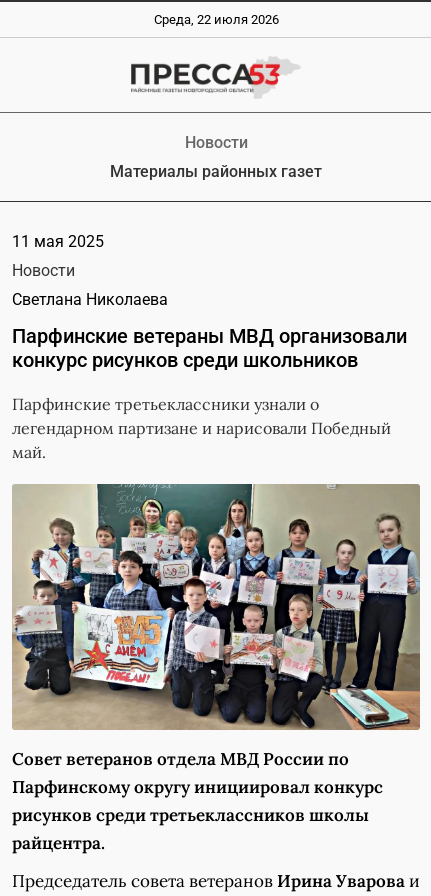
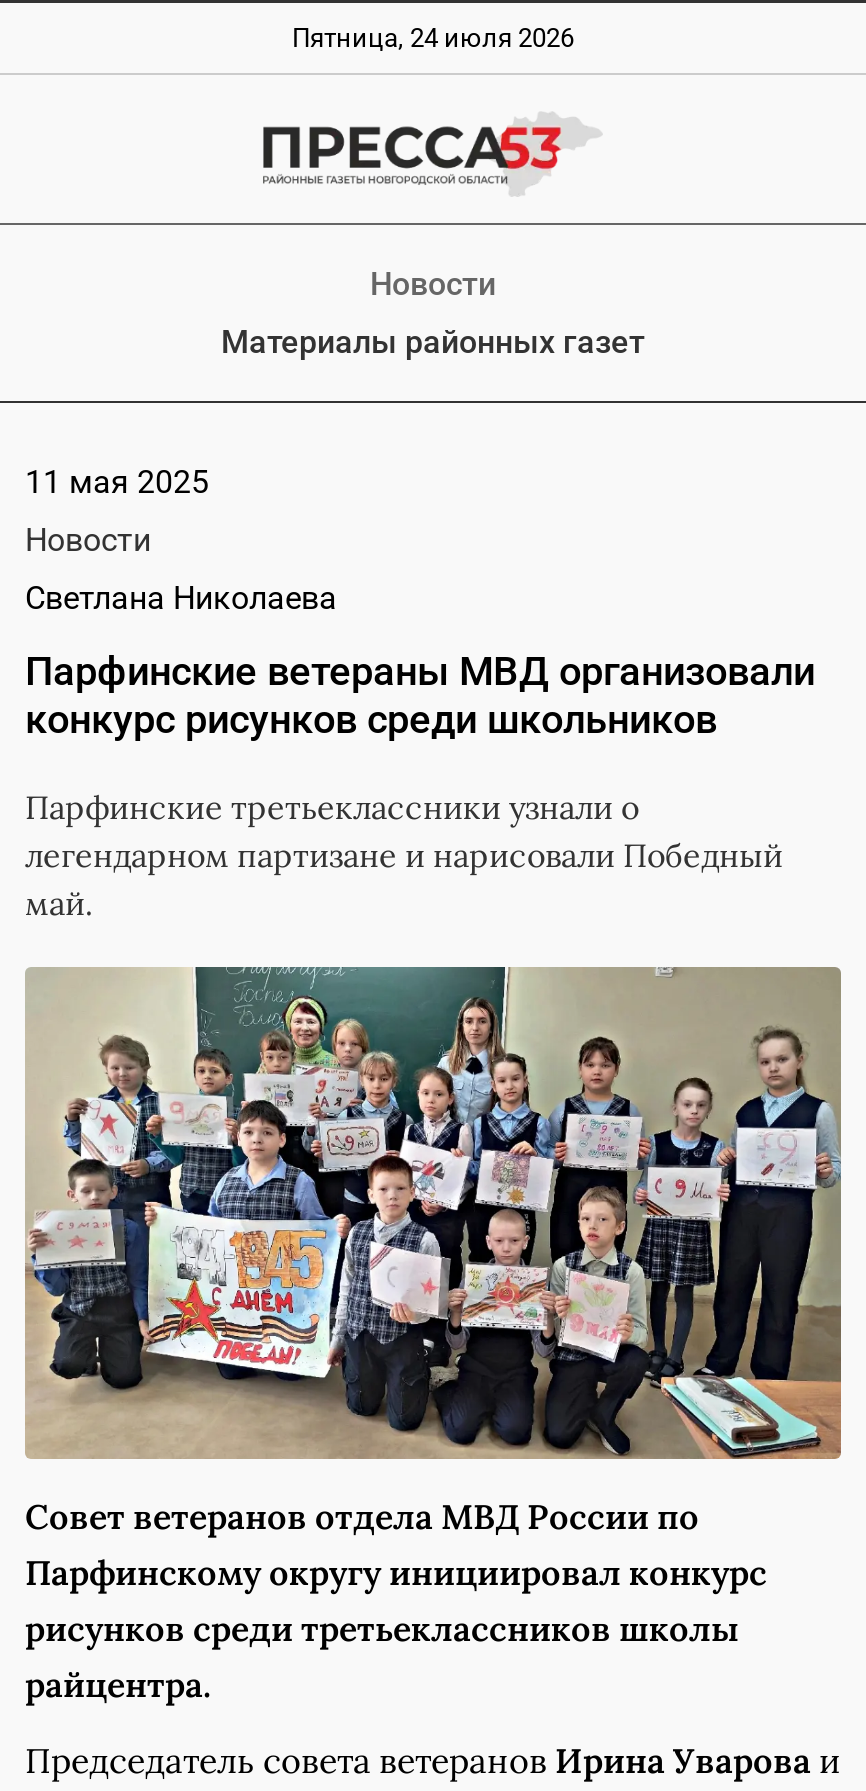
- Среда, 22 июля 2026
+ Пятница, 24 июля 2026
